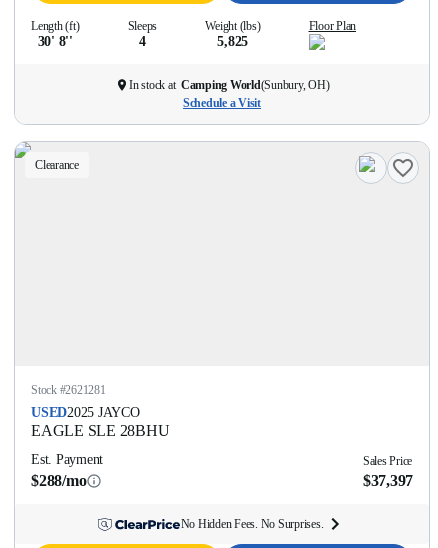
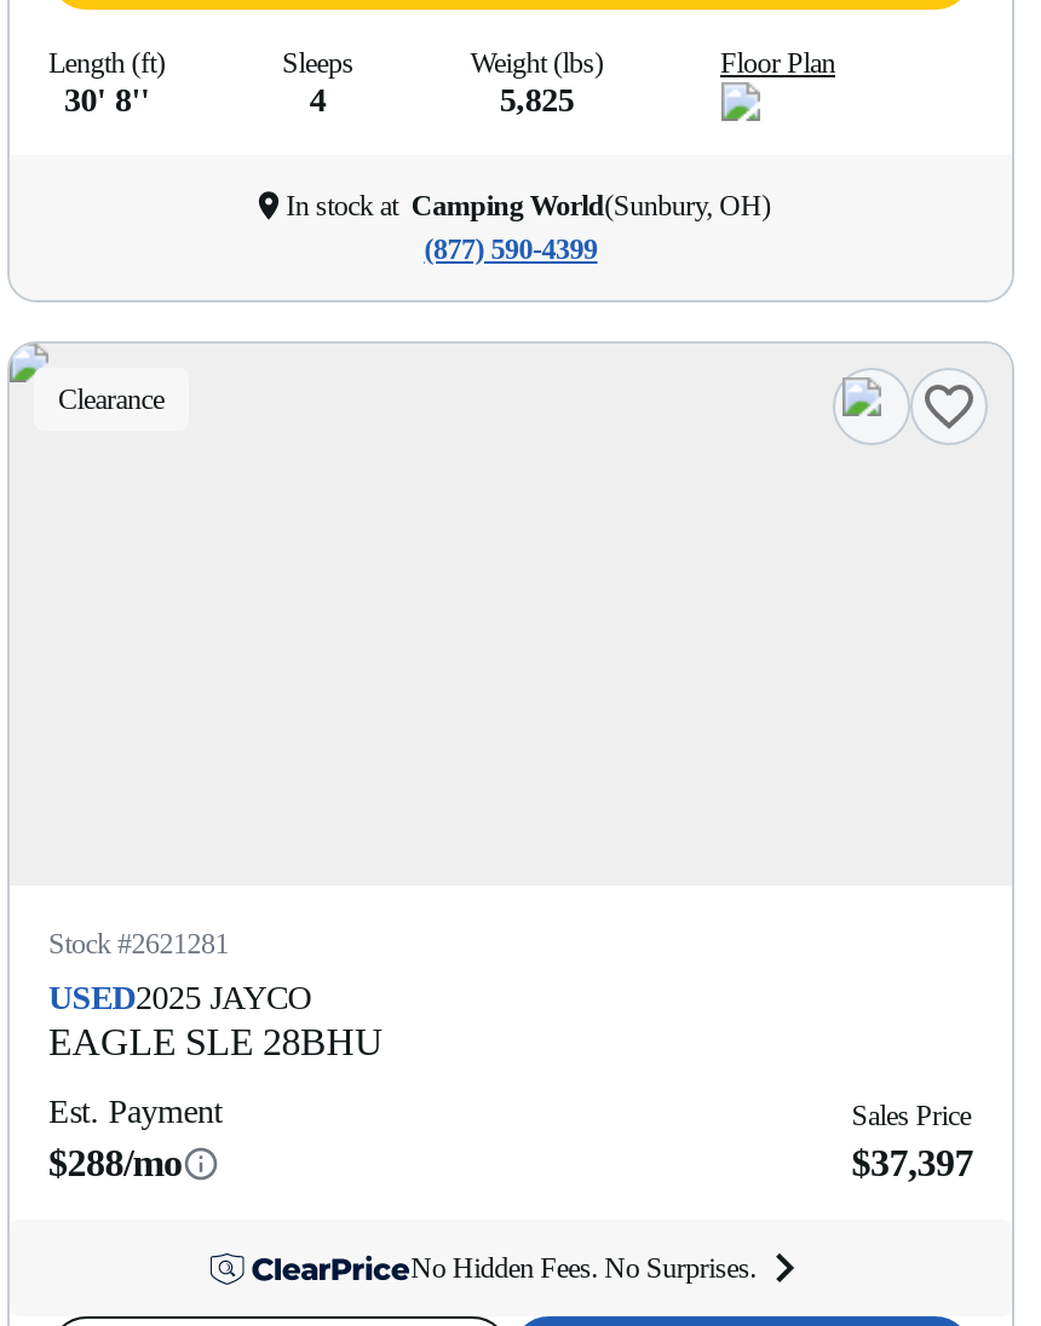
- Schedule a Visit
+ (877) 590-4399
